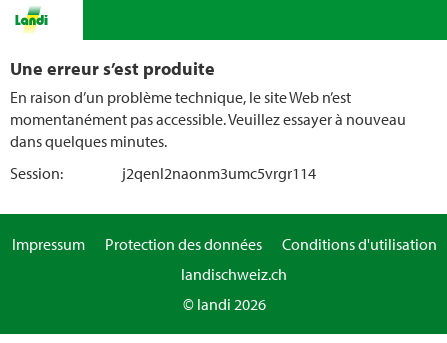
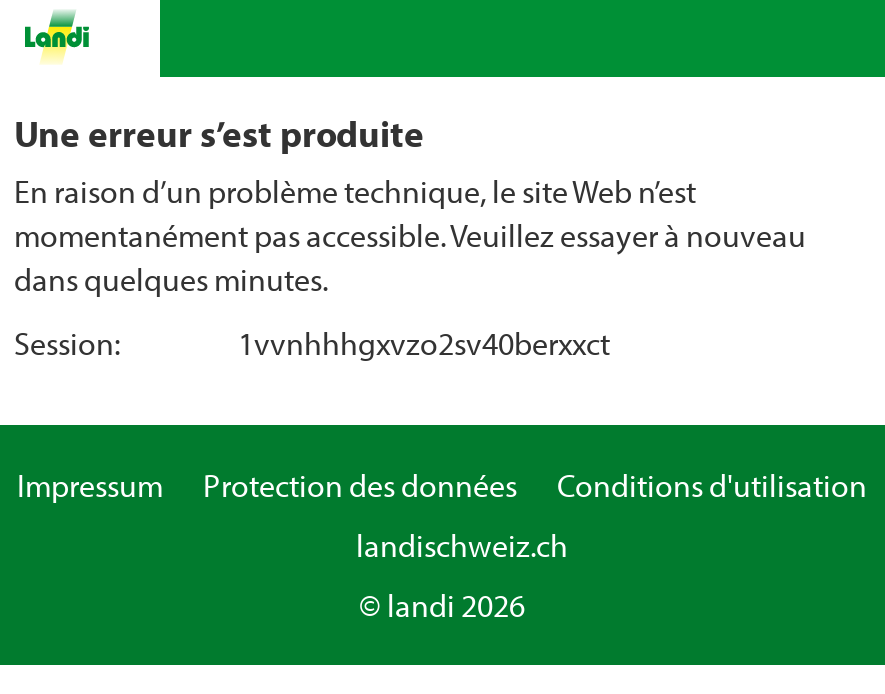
- j2qenl2naonm3umc5vrgr114
+ 1vvnhhhgxvzo2sv40berxxct
